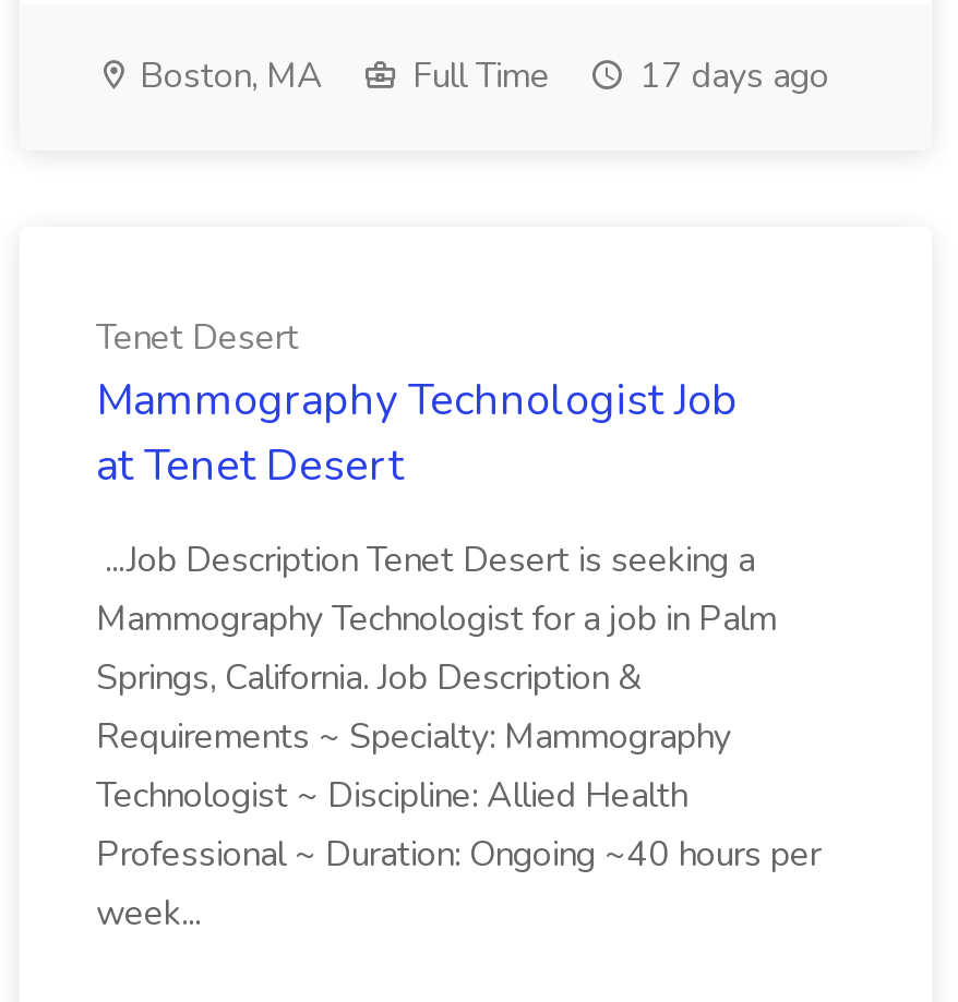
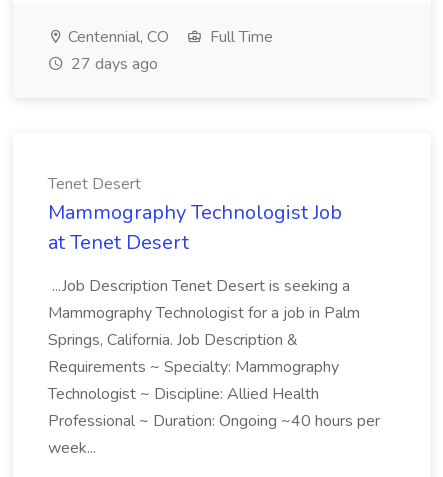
- Boston, MA
+ Centennial, CO

- 17 days ago
+ 27 days ago
